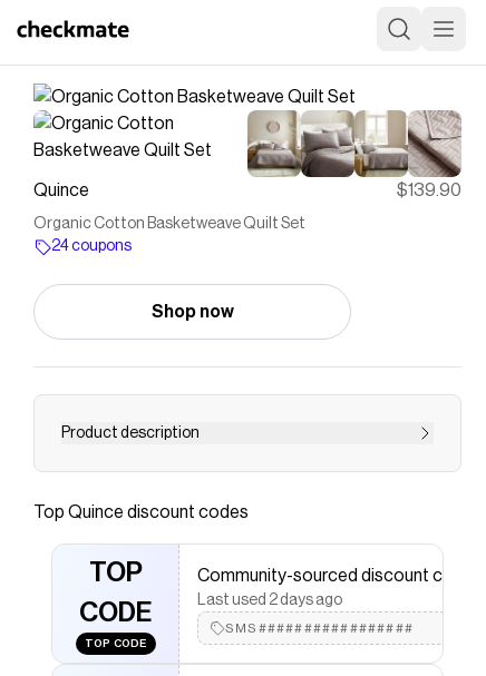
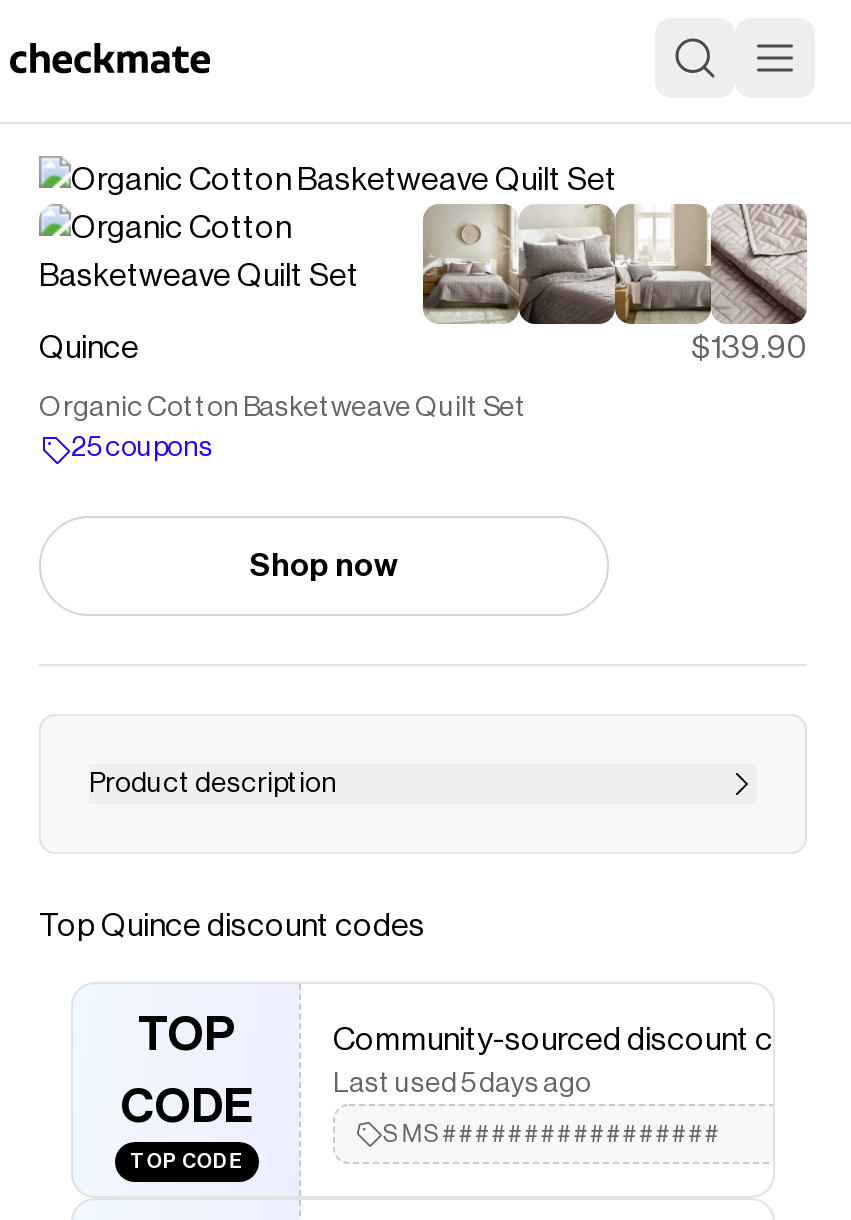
- 24 coupons
+ 25 coupons

- Last used 2 days ago
+ Last used 5 days ago
